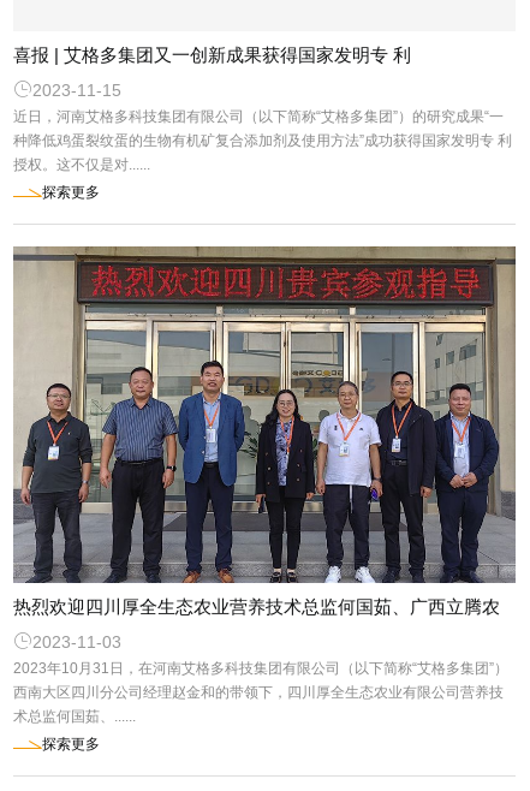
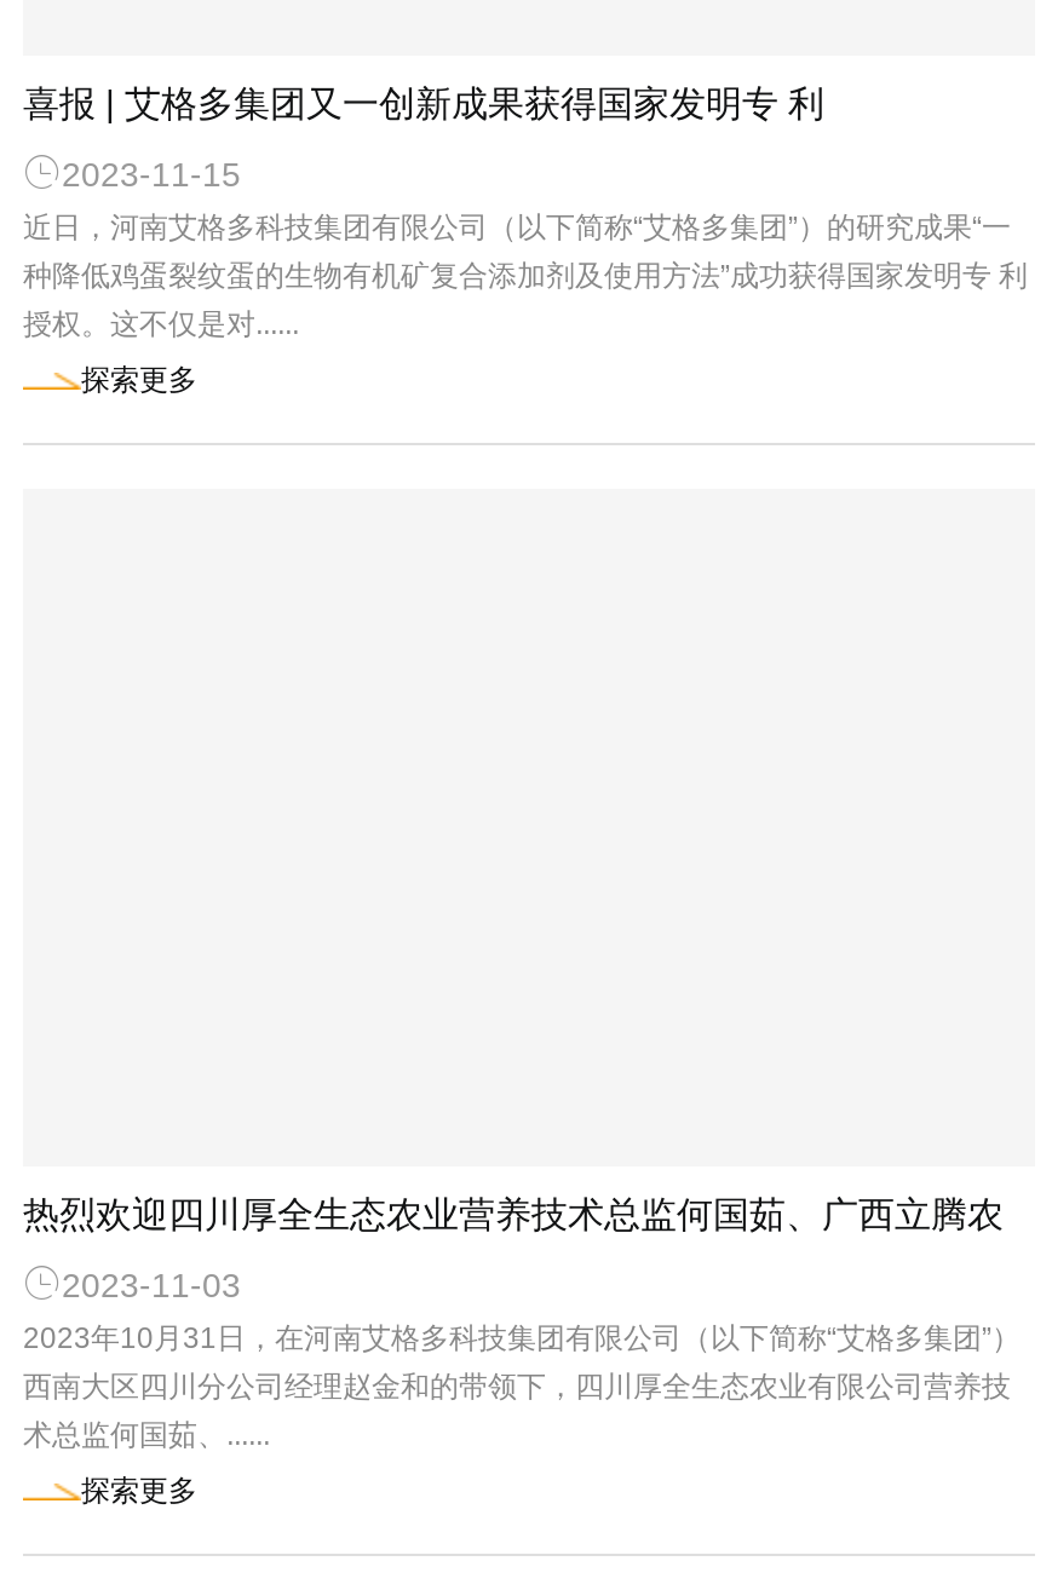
- [image]
